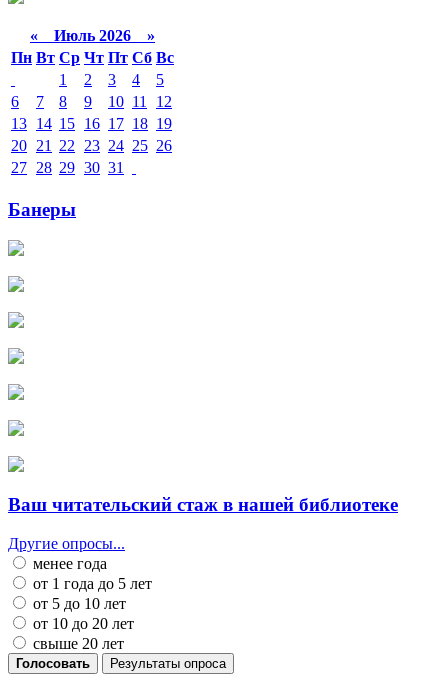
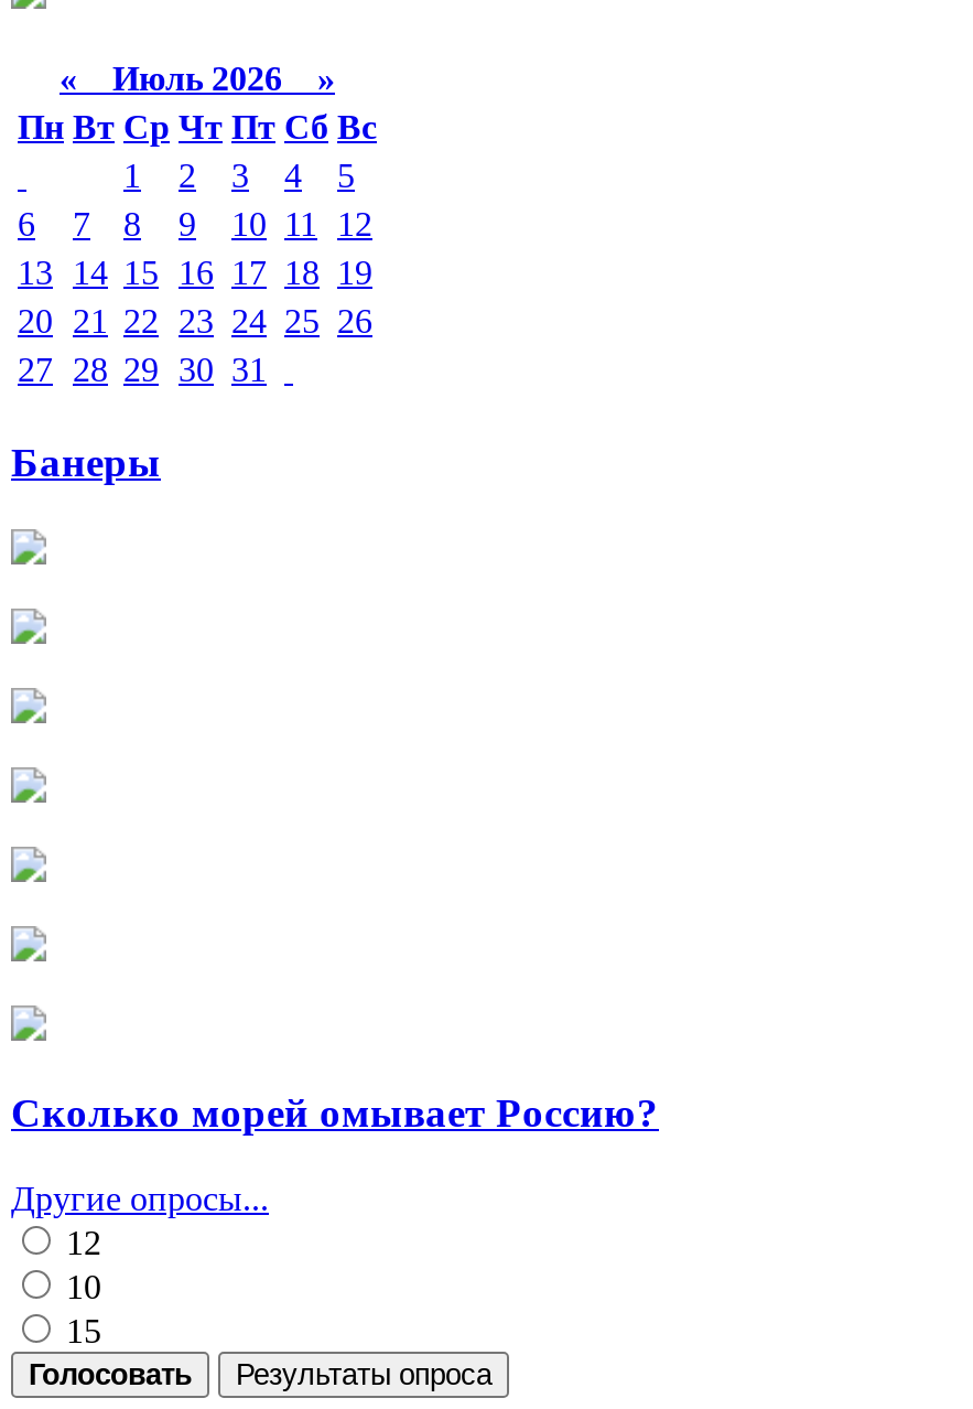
- Ваш читательский стаж в нашей библиотеке
+ Сколько морей омывает Россию?

- менее года
- от 1 года до 5 лет
- от 5 до 10 лет
- от 10 до 20 лет
- свыше 20 лет
+ 12
+ 10
+ 15
